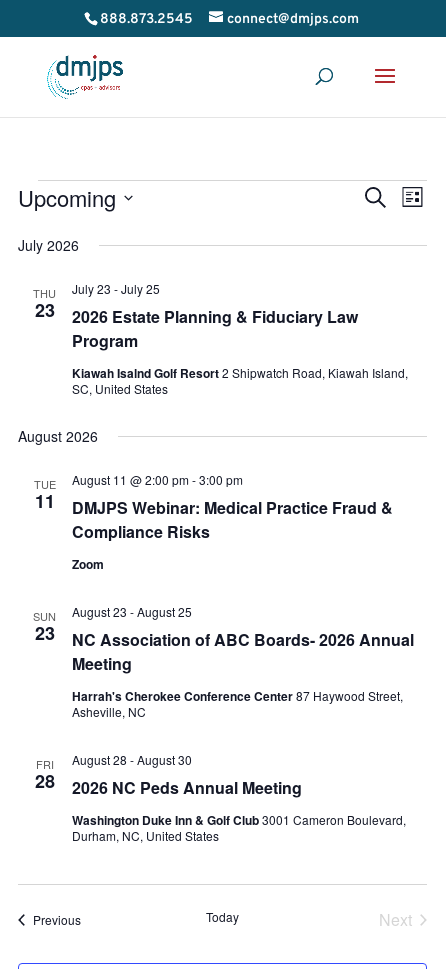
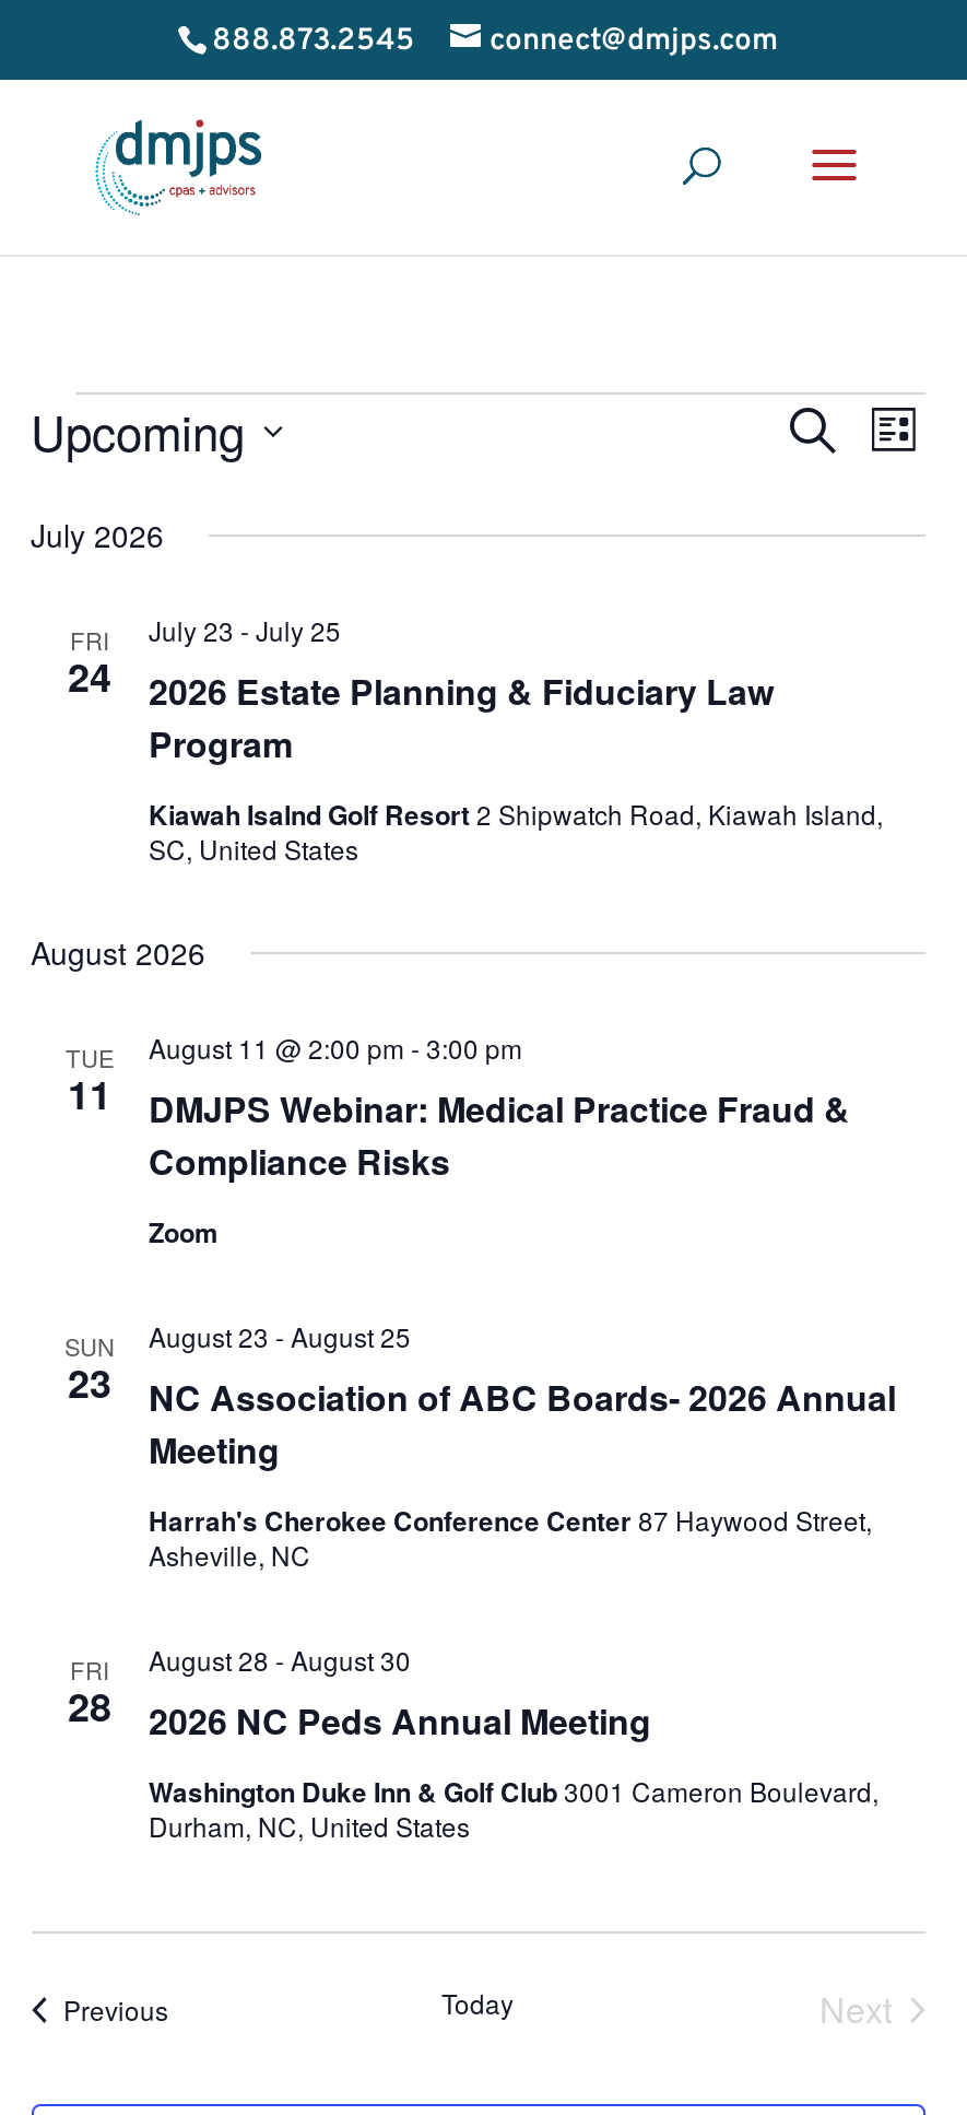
- THU
- 23
+ FRI
+ 24
